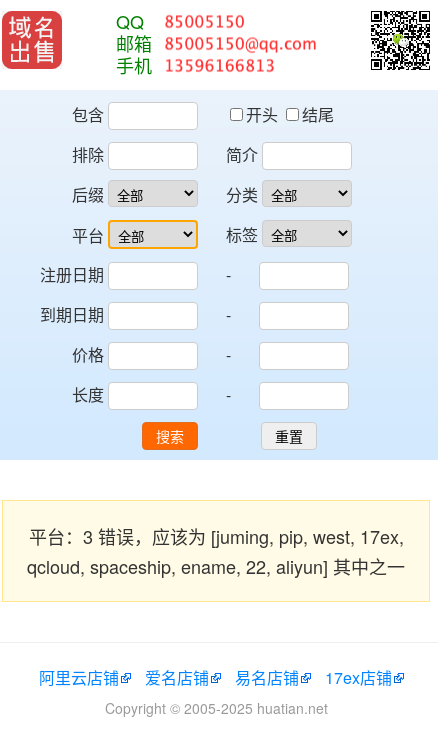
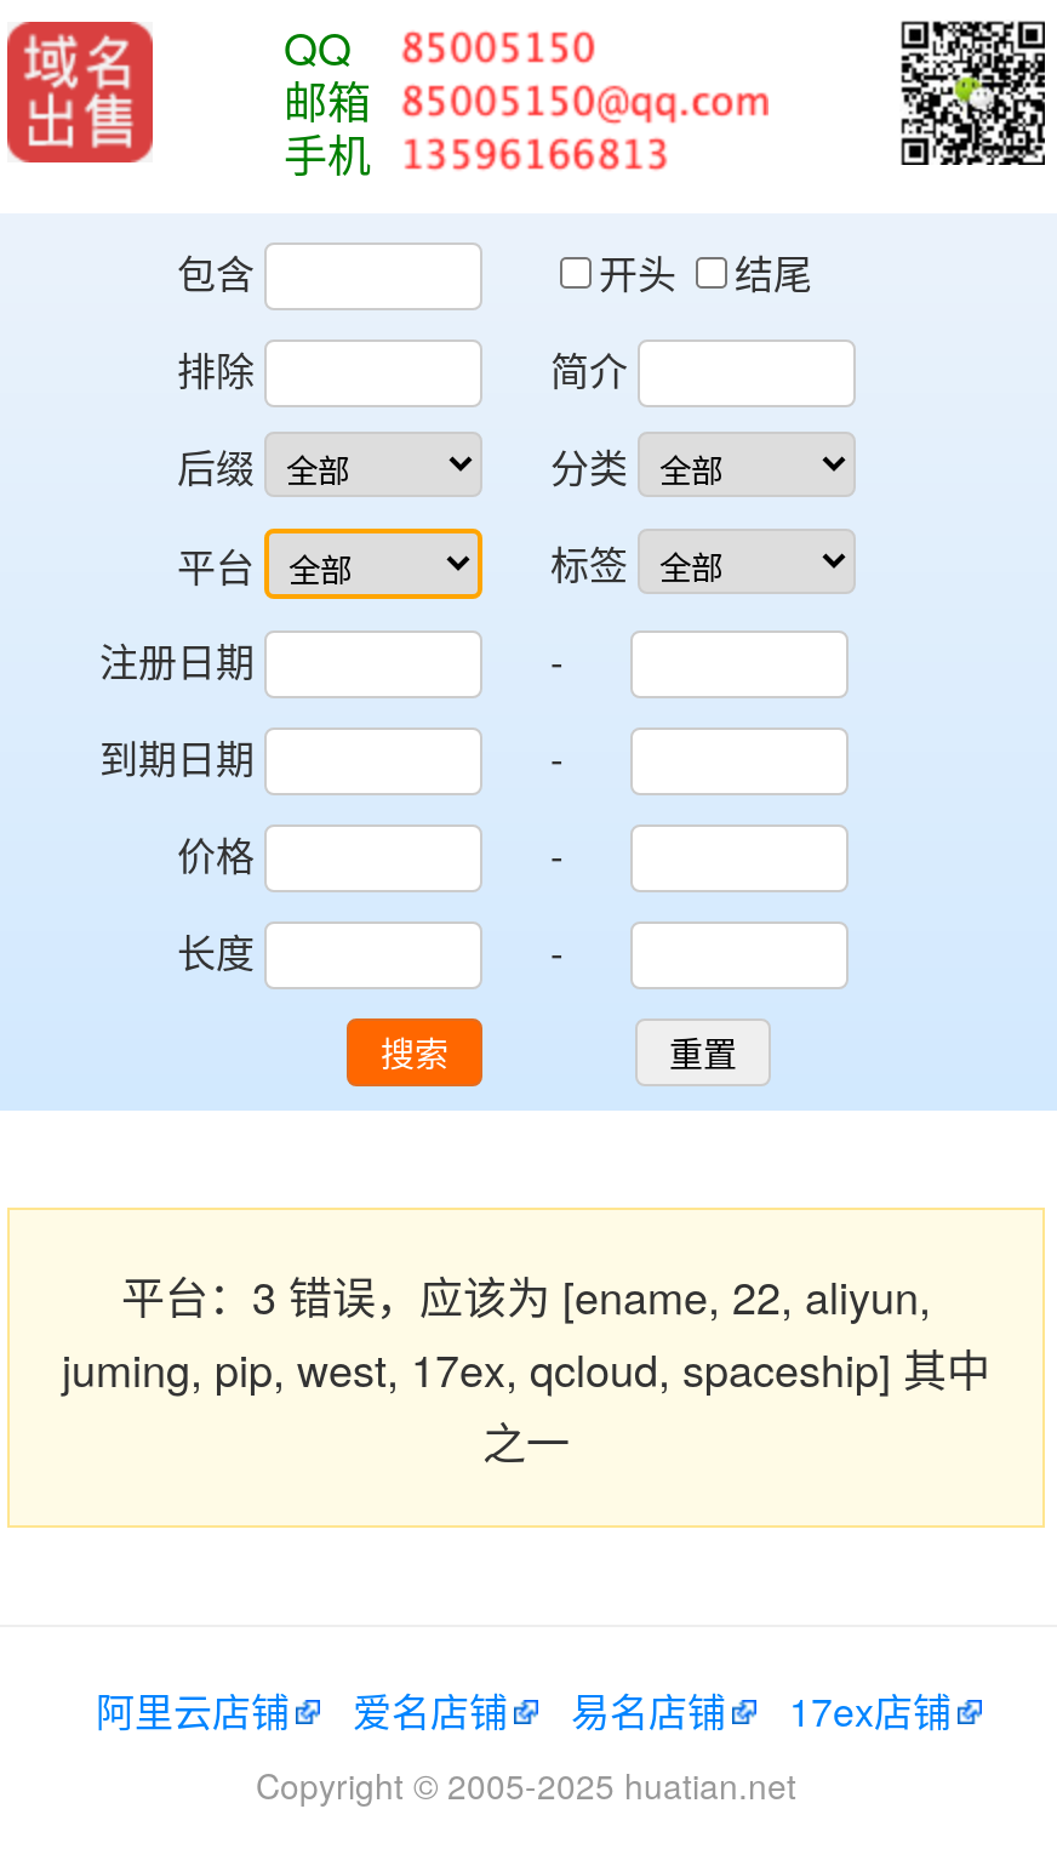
- 平台：3 错误，应该为 [juming, pip, west, 17ex,
- qcloud, spaceship, ename, 22, aliyun] 其中之一
+ 平台：3 错误，应该为 [ename, 22, aliyun,
+ juming, pip, west, 17ex, qcloud, spaceship] 其中
+ 之一
